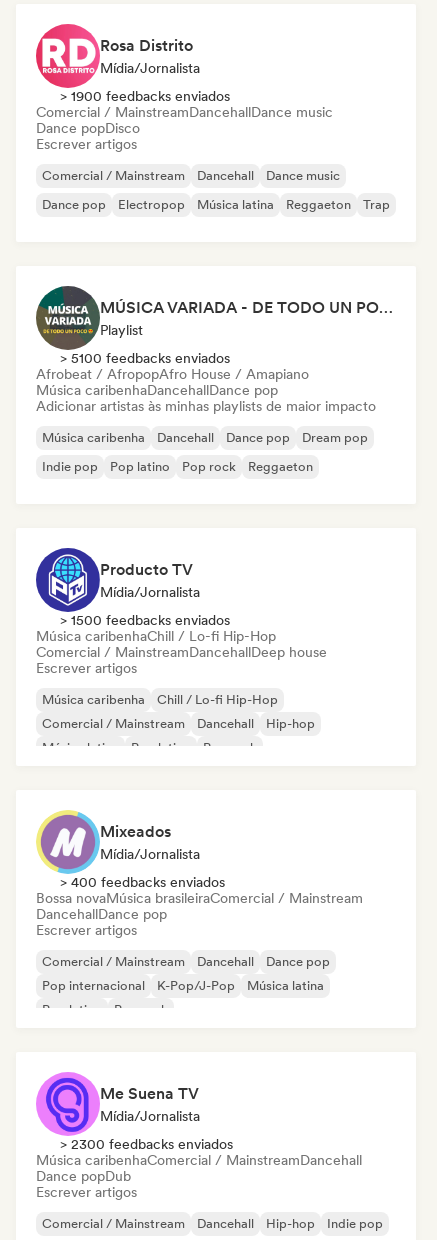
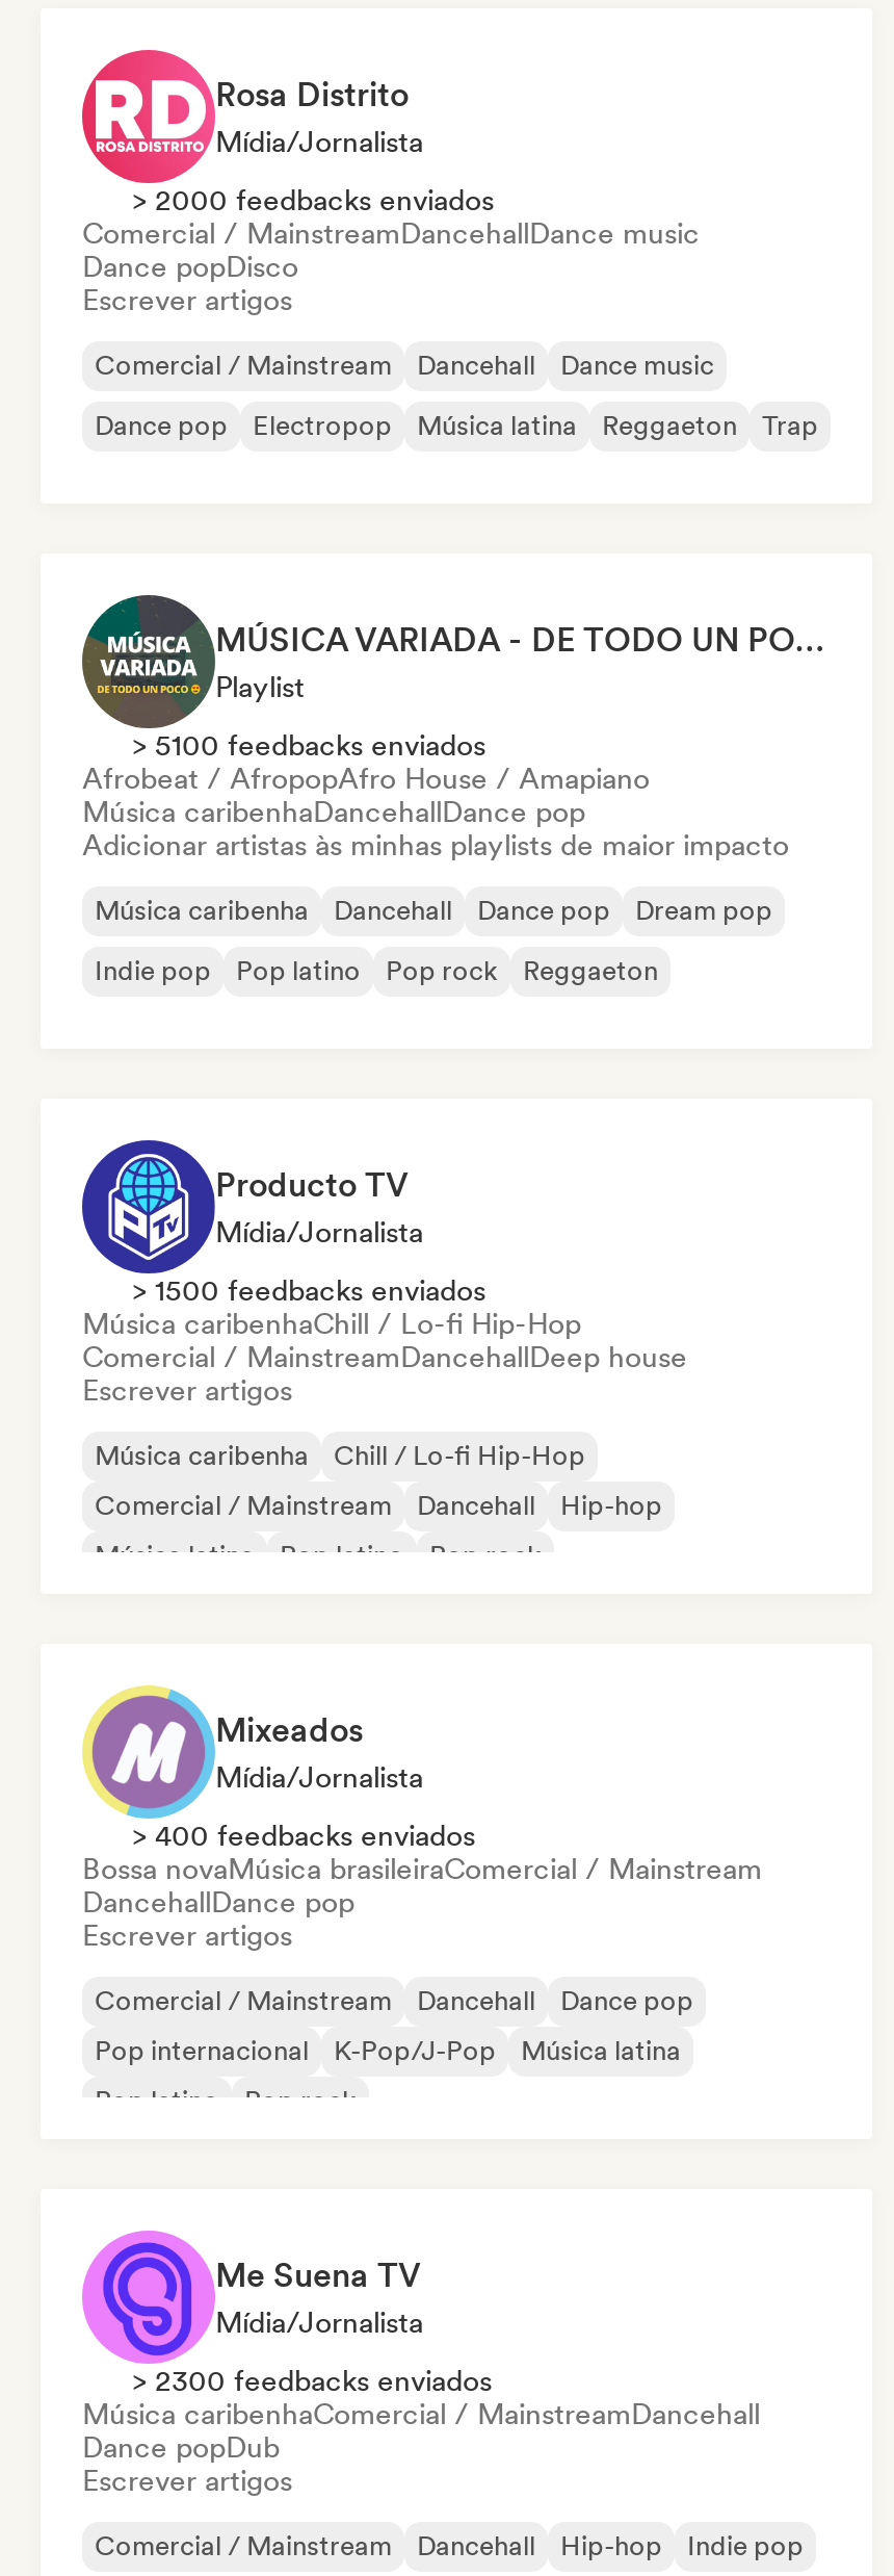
- > 1900 feedbacks enviados
+ > 2000 feedbacks enviados
